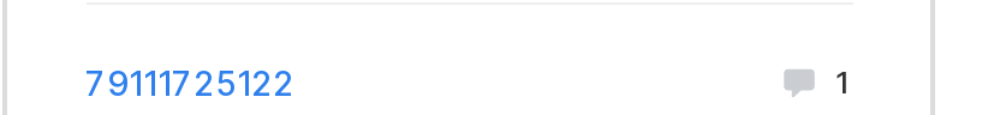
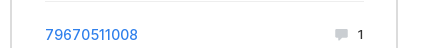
- 79111725122
+ 79670511008
